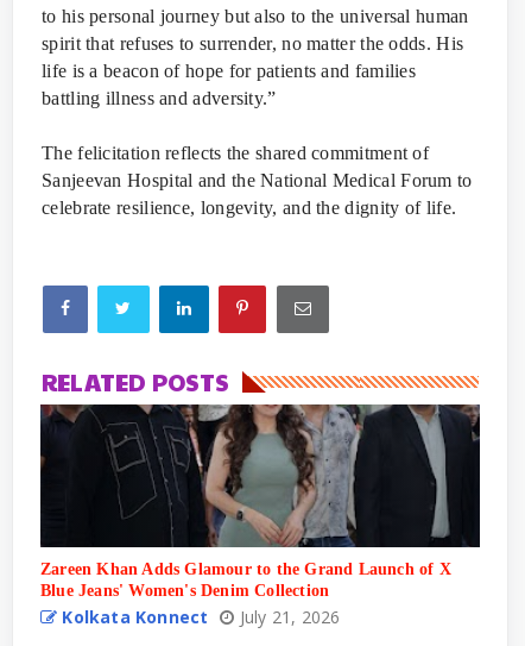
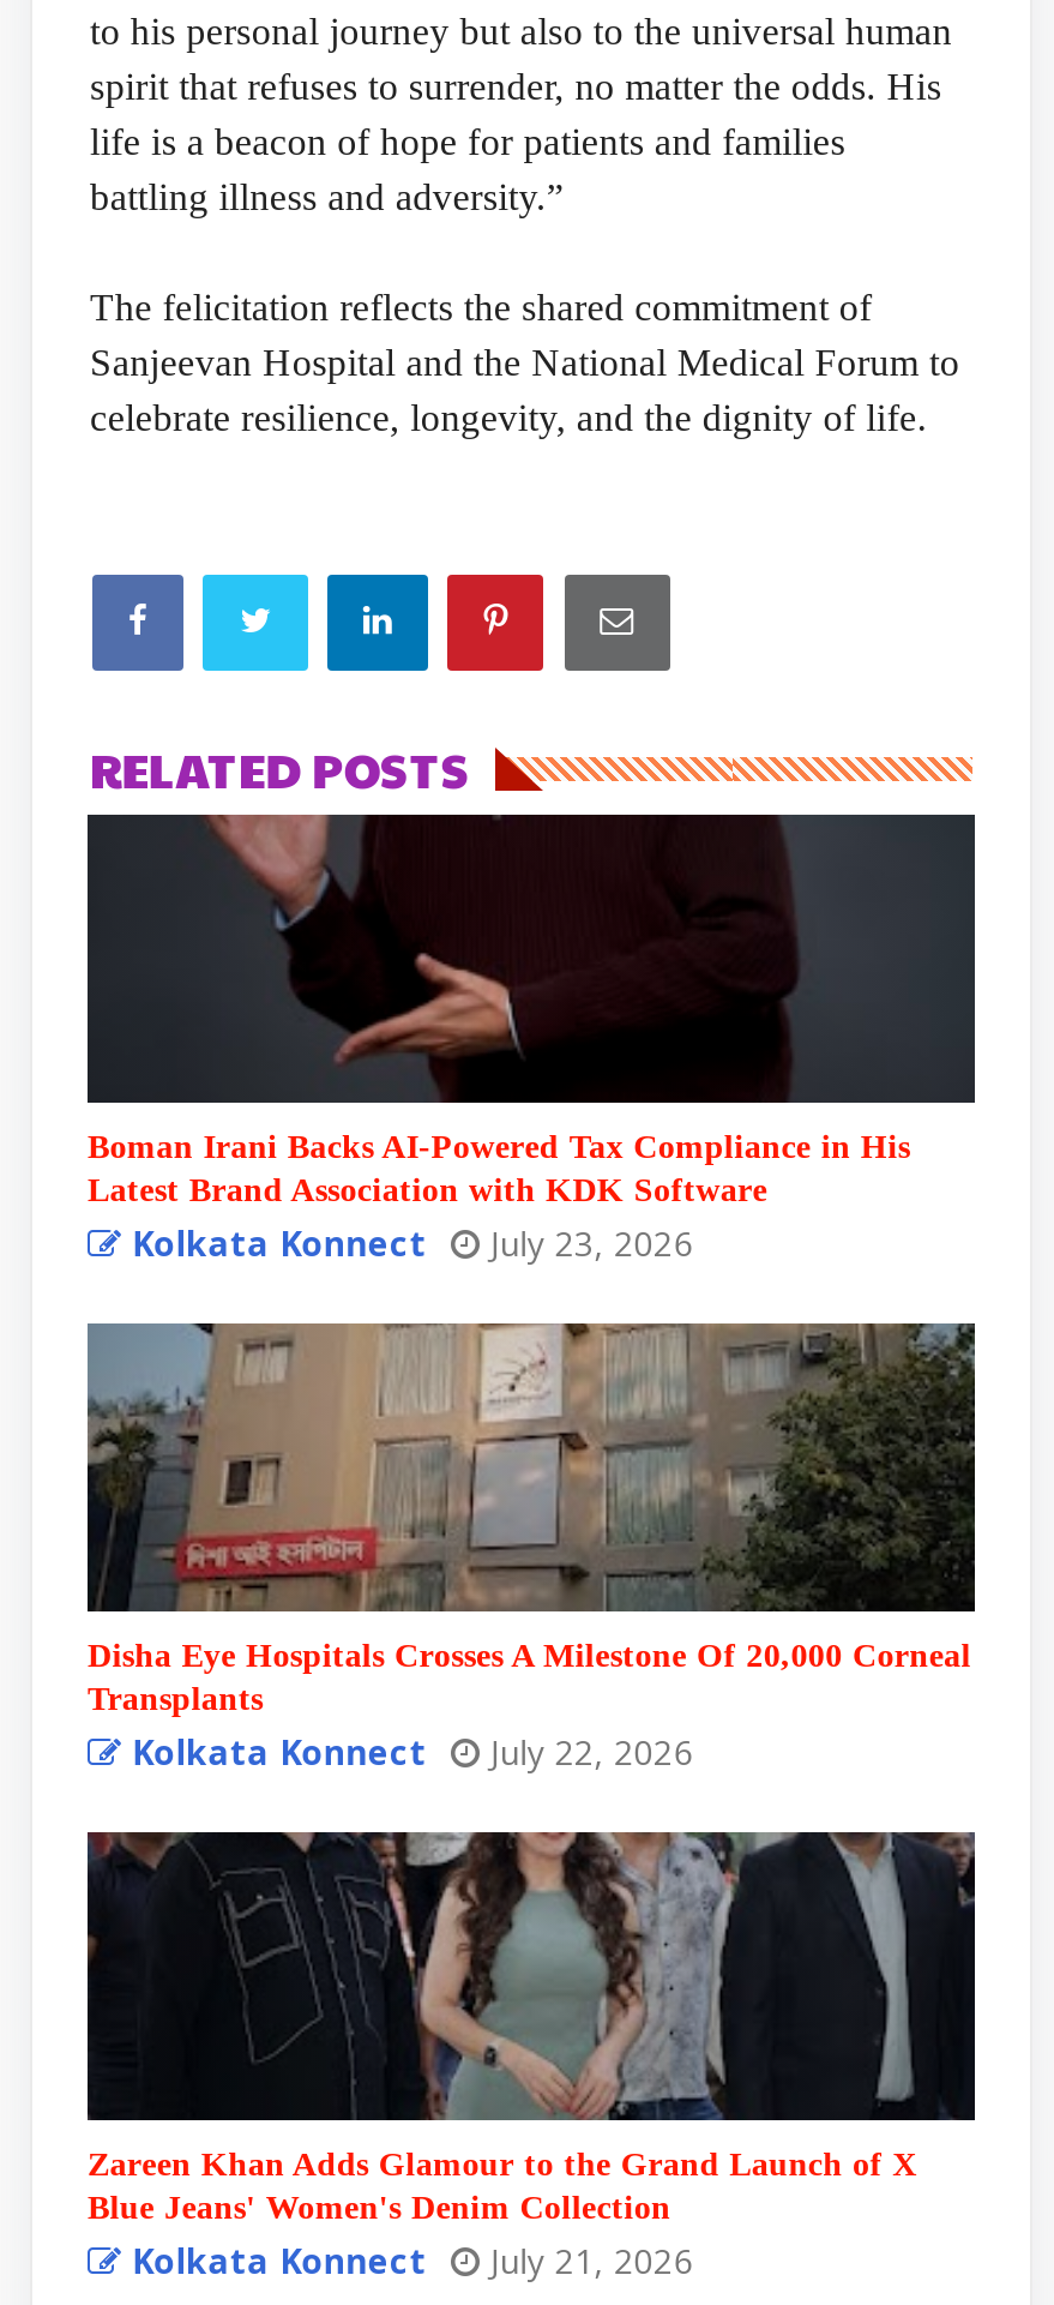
+ [image]
+ Disha Eye Hospitals Crosses A Milestone Of 20,000 Corneal
+ Transplants
+ Kolkata Konnect
+ July 22, 2026

+ [image]
+ Boman Irani Backs AI-Powered Tax Compliance in His
+ Latest Brand Association with KDK Software
+ Kolkata Konnect
+ July 23, 2026
